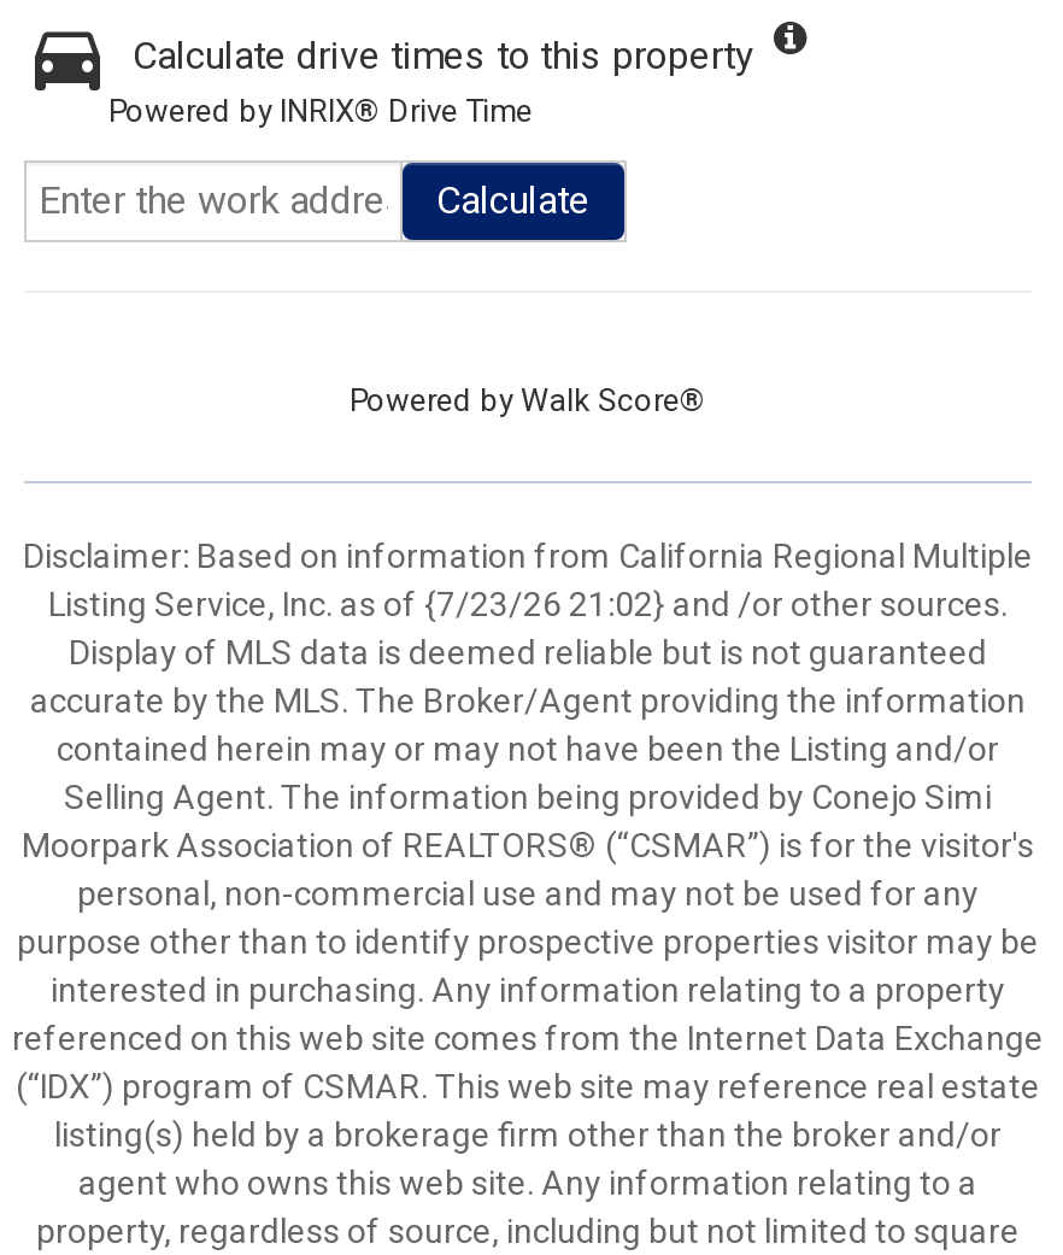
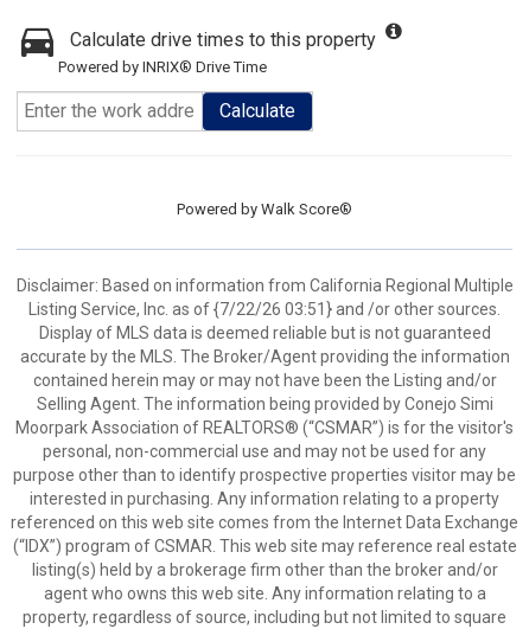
- Listing Service, Inc. as of {7/23/26 21:02} and /or other sources.
+ Listing Service, Inc. as of {7/22/26 03:51} and /or other sources.
